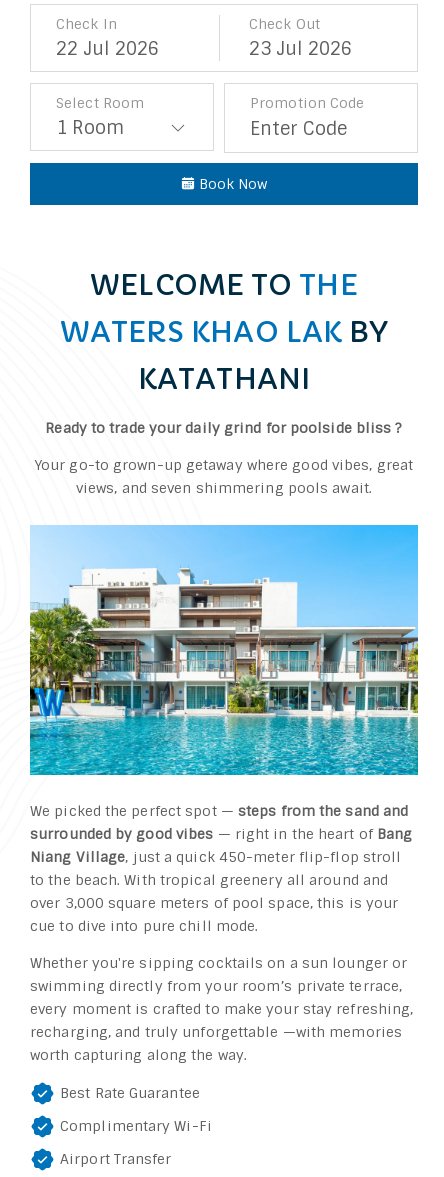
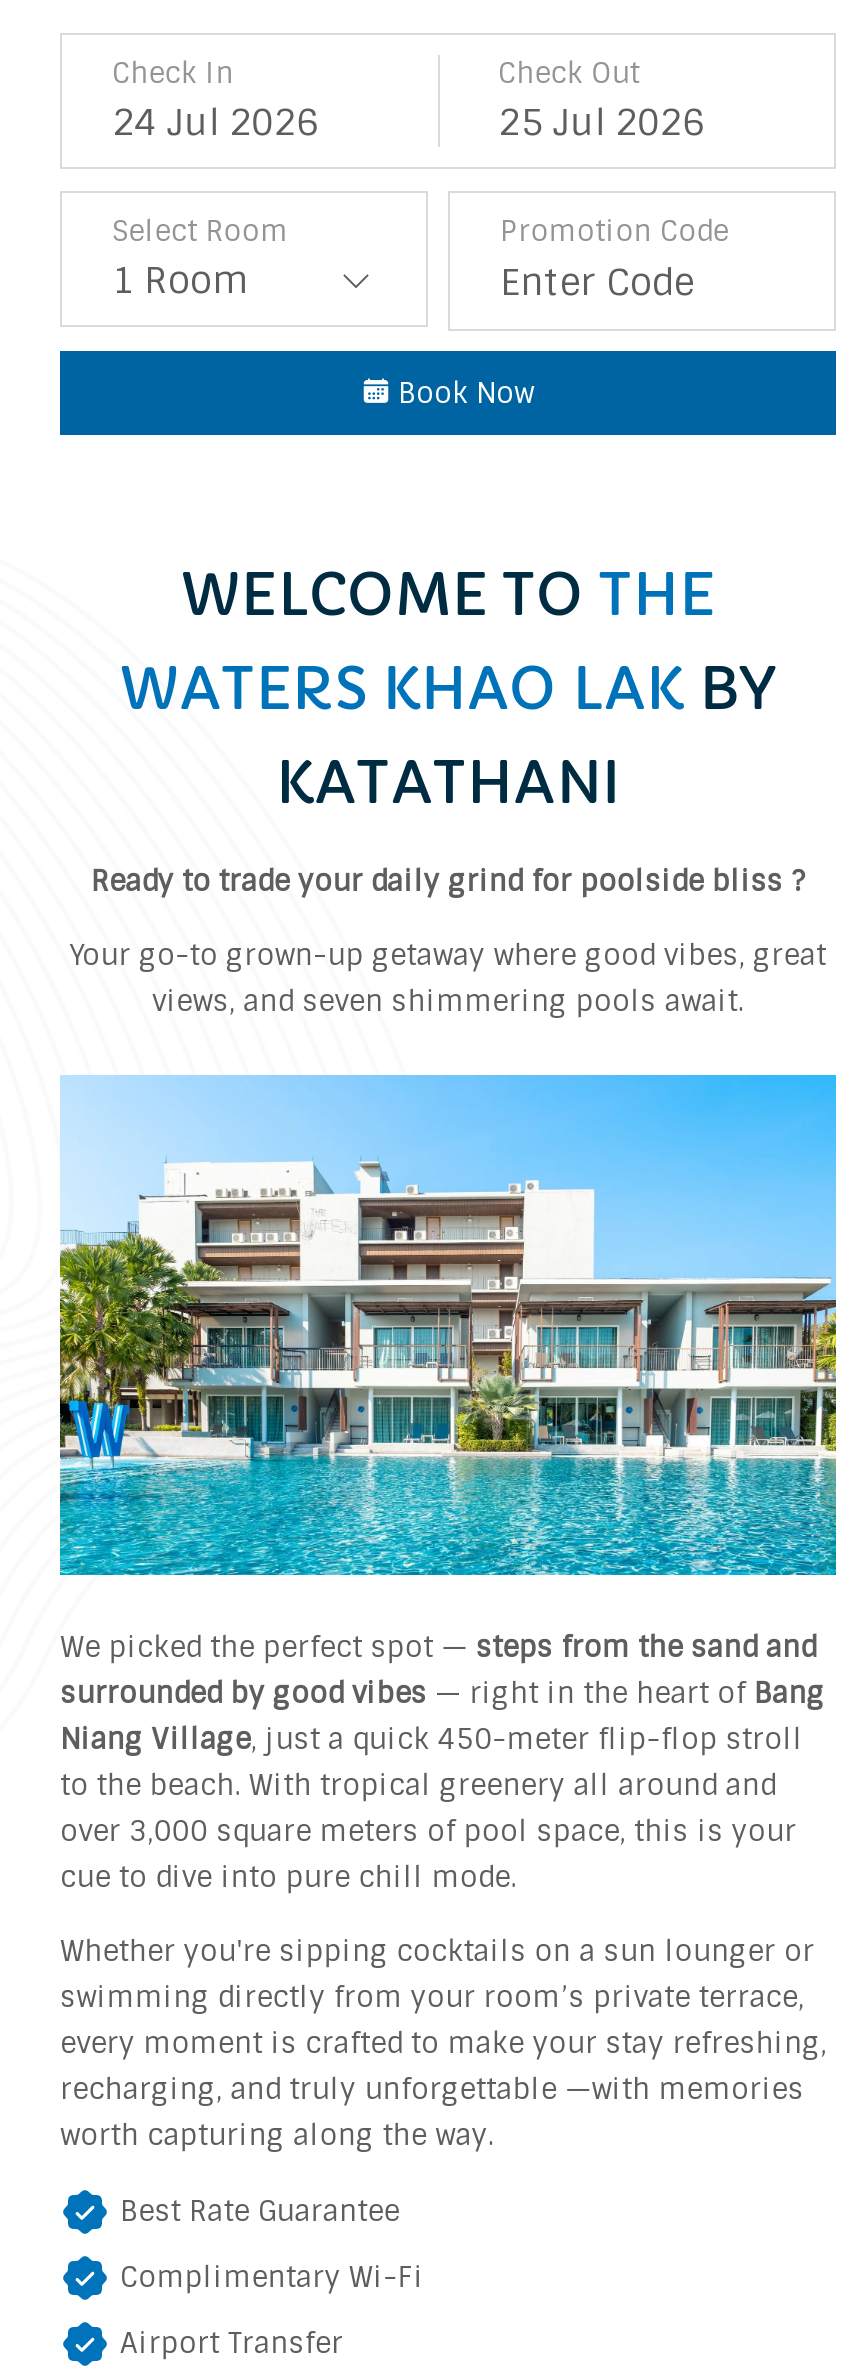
- 22 Jul 2026
+ 24 Jul 2026

- 23 Jul 2026
+ 25 Jul 2026
